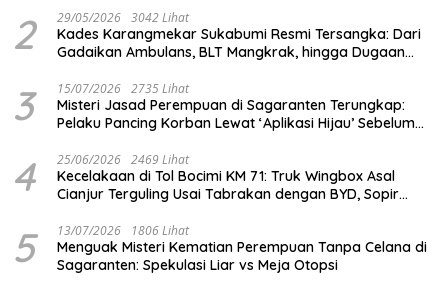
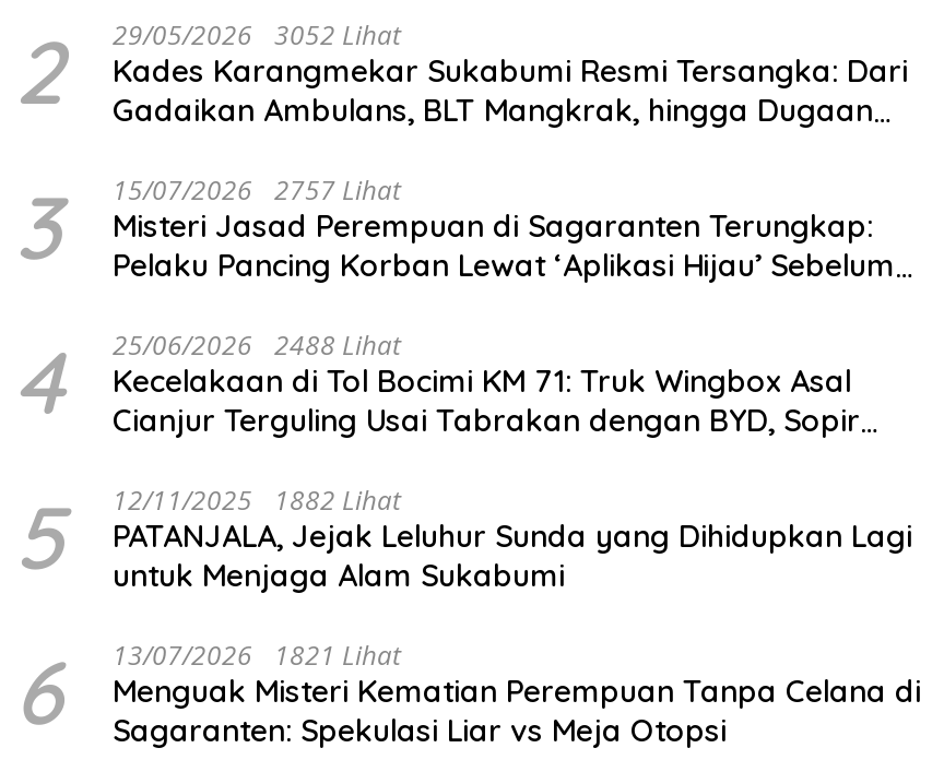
- 2 29/05/2026 3042 Lihat Kades Karangmekar Sukabumi Resmi Tersangka: Dari Gadaikan Ambulans, BLT Mangkrak, hingga Dugaan
+ 2 29/05/2026 3052 Lihat Kades Karangmekar Sukabumi Resmi Tersangka: Dari Gadaikan Ambulans, BLT Mangkrak, hingga Dugaan

- 3 15/07/2026 2735 Lihat Misteri Jasad Perempuan di Sagaranten Terungkap: Pelaku Pancing Korban Lewat ‘Aplikasi Hijau’ Sebelum
+ 3 15/07/2026 2757 Lihat Misteri Jasad Perempuan di Sagaranten Terungkap: Pelaku Pancing Korban Lewat ‘Aplikasi Hijau’ Sebelum

- 4 25/06/2026 2469 Lihat Kecelakaan di Tol Bocimi KM 71: Truk Wingbox Asal Cianjur Terguling Usai Tabrakan dengan BYD, Sopir
+ 4 25/06/2026 2488 Lihat Kecelakaan di Tol Bocimi KM 71: Truk Wingbox Asal Cianjur Terguling Usai Tabrakan dengan BYD, Sopir

- 13/07/2026 1806 Lihat
+ 12/11/2025 1882 Lihat
+ PATANJALA, Jejak Leluhur Sunda yang Dihidupkan Lagi
+ untuk Menjaga Alam Sukabumi
+ 6
+ 13/07/2026 1821 Lihat
